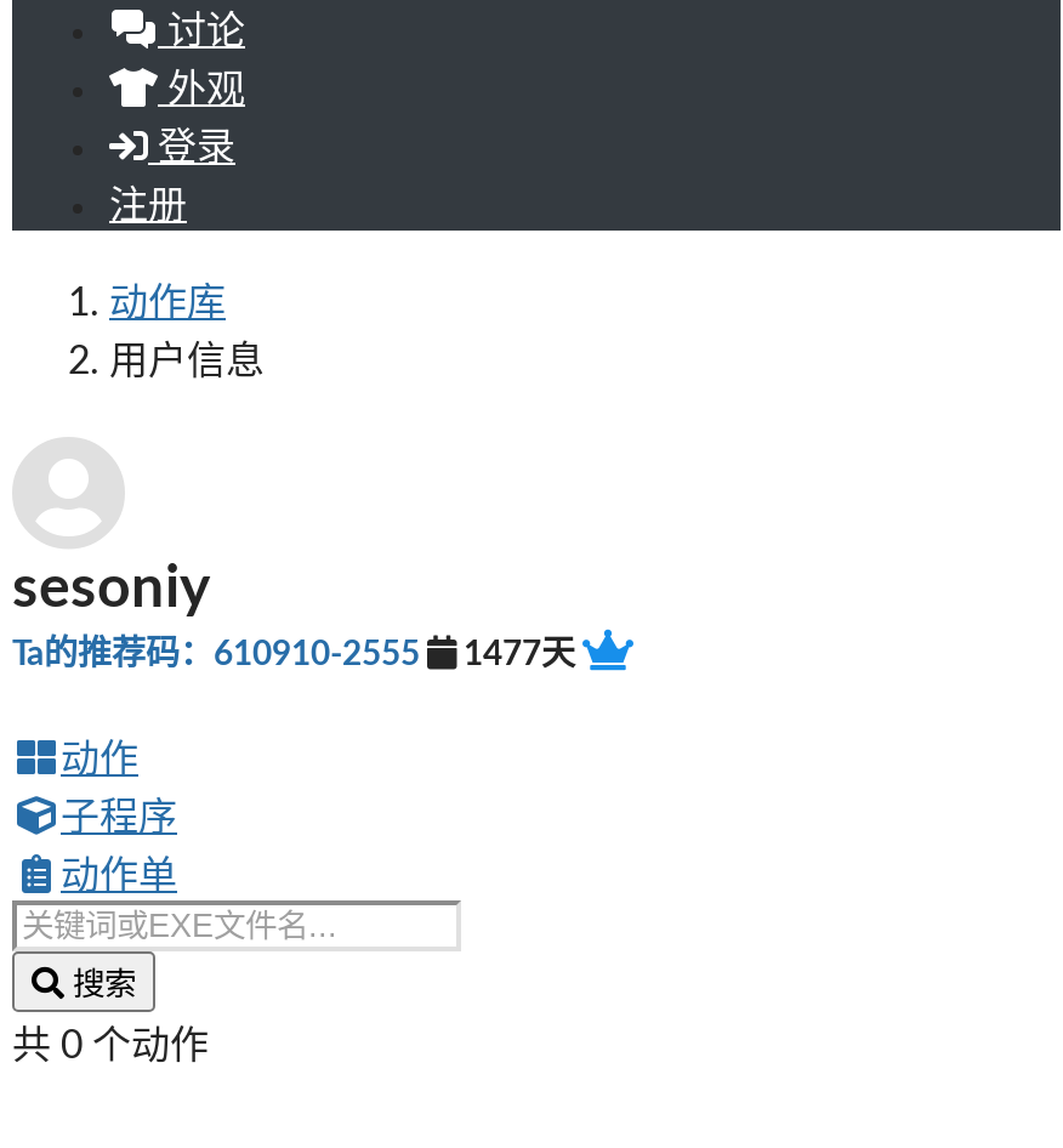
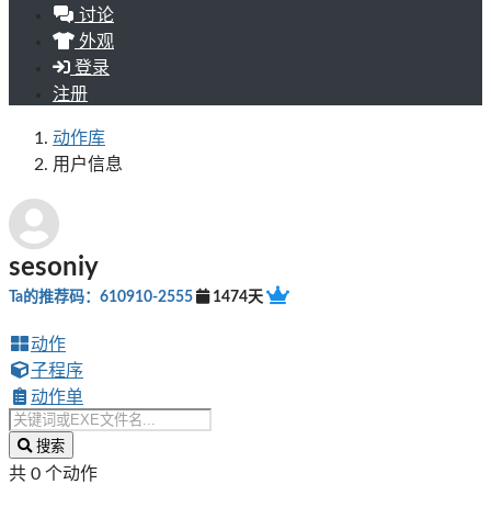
- Ta的推荐码：610910-2555 1477天
+ Ta的推荐码：610910-2555 1474天
